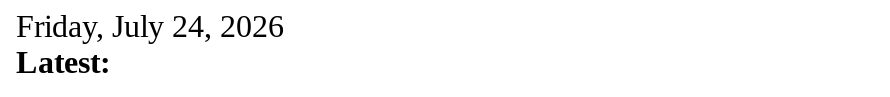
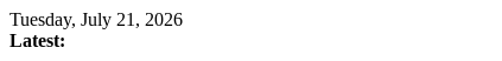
- Friday, July 24, 2026
+ Tuesday, July 21, 2026
